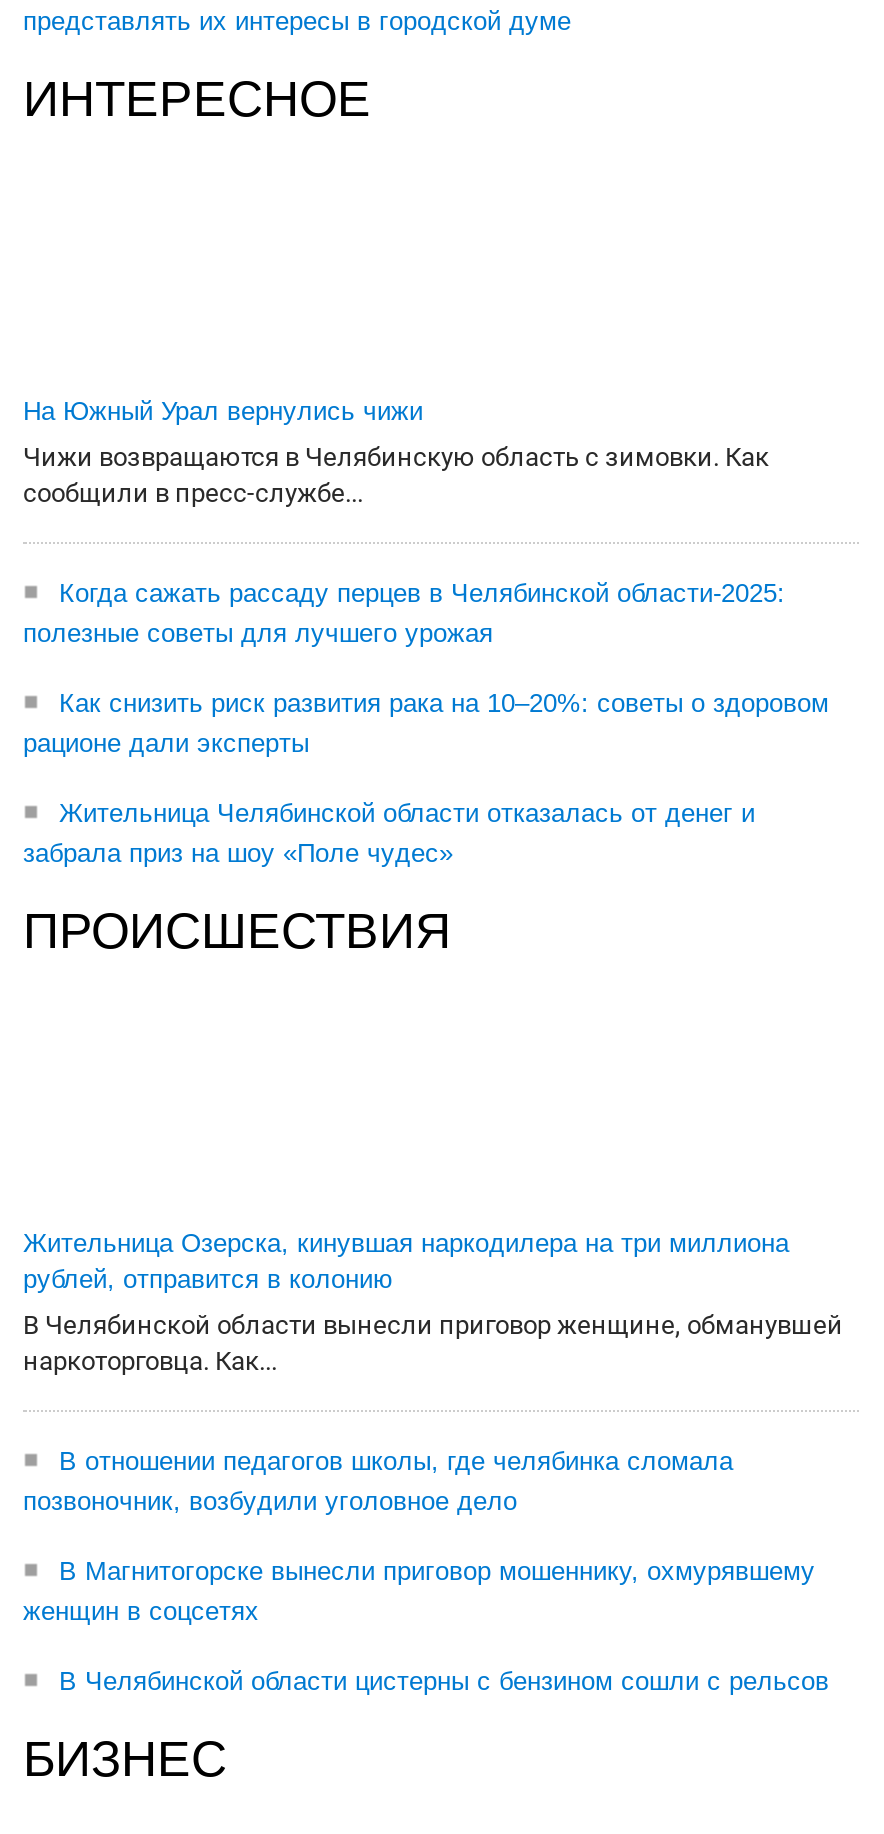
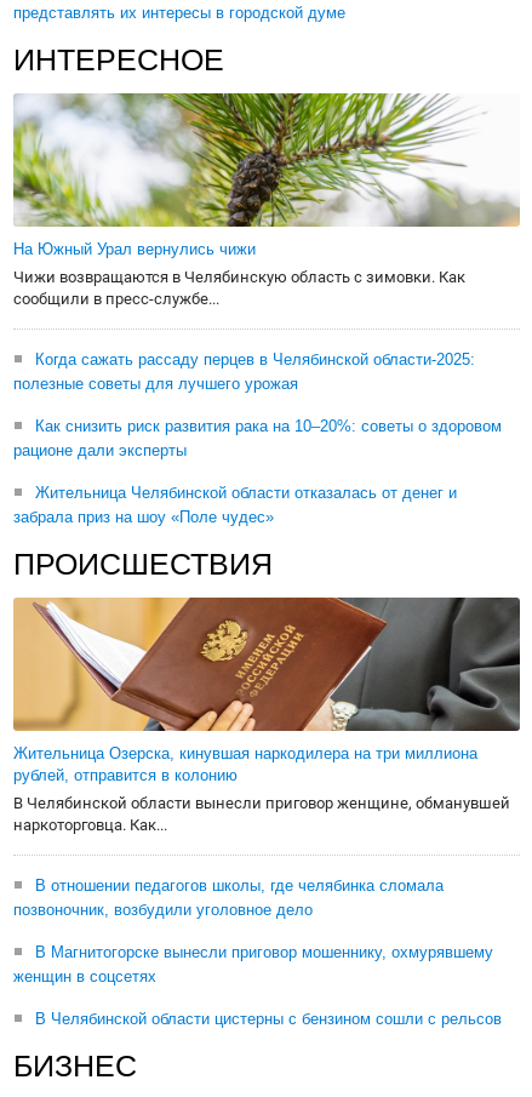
+ [image]

+ [image]
